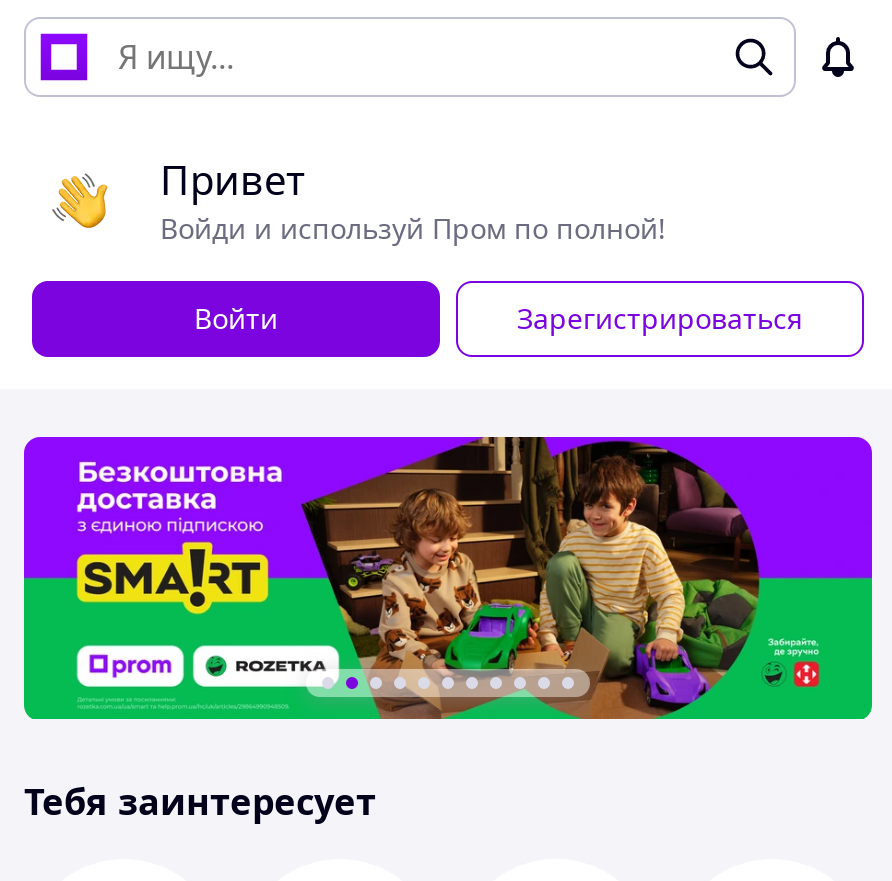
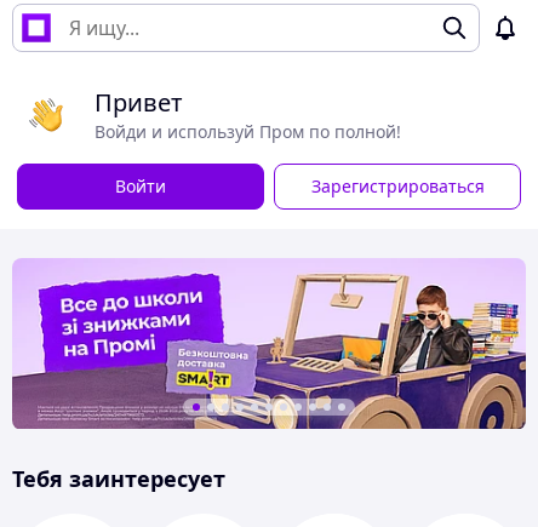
- [image]
+ [image]
